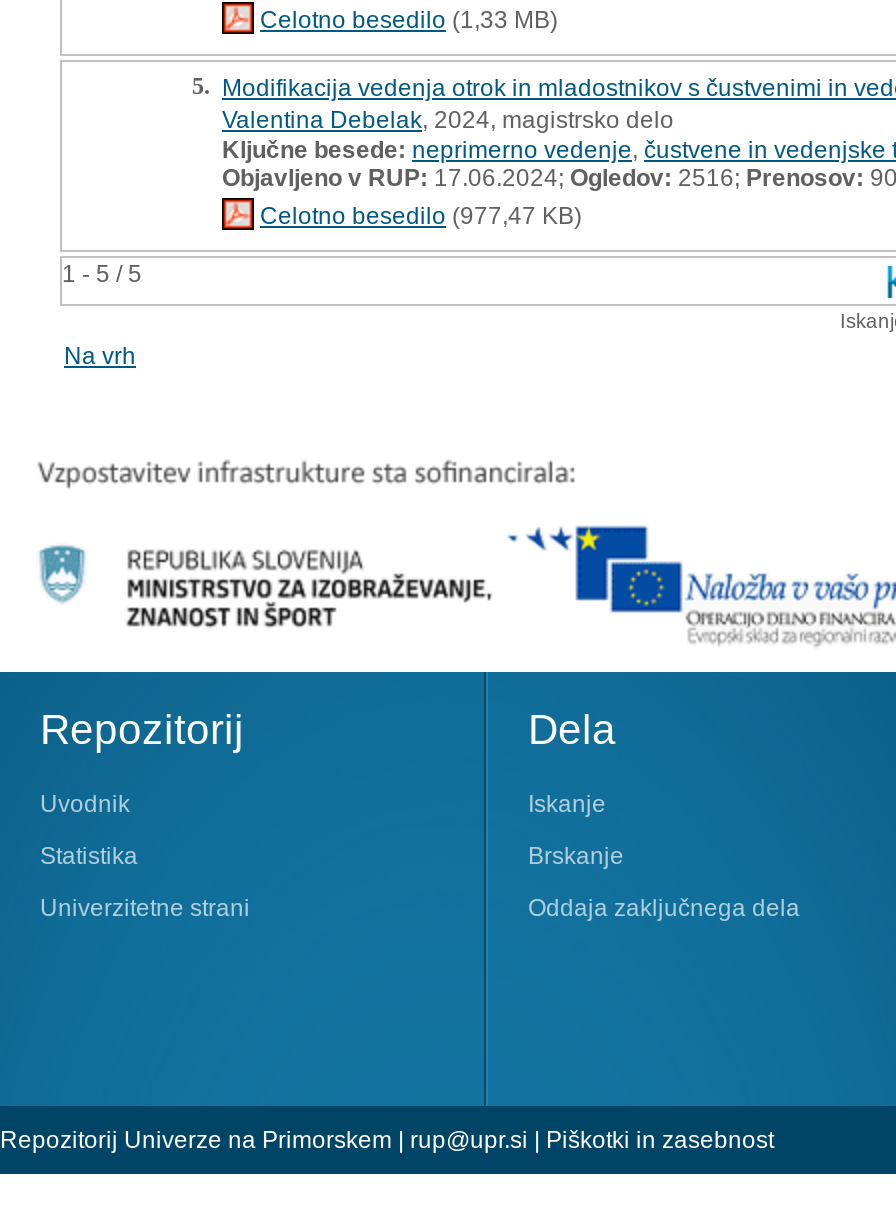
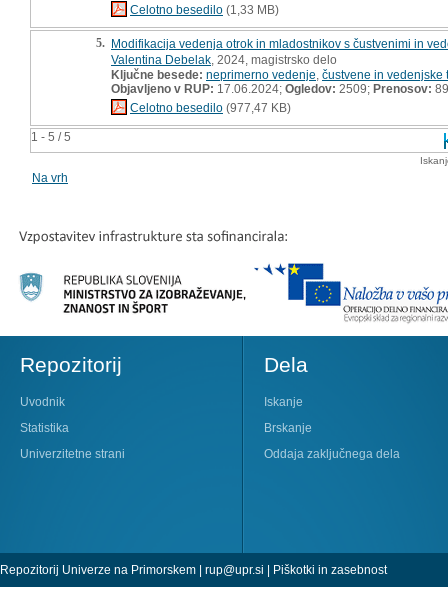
- Objavljeno v RUP:17.06.2024;Ogledov:2516;Prenosov:90
+ Objavljeno v RUP:17.06.2024;Ogledov:2509;Prenosov:89
